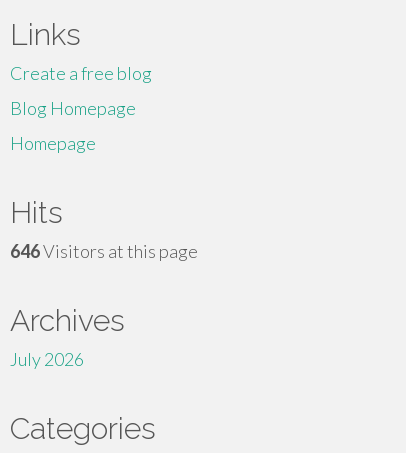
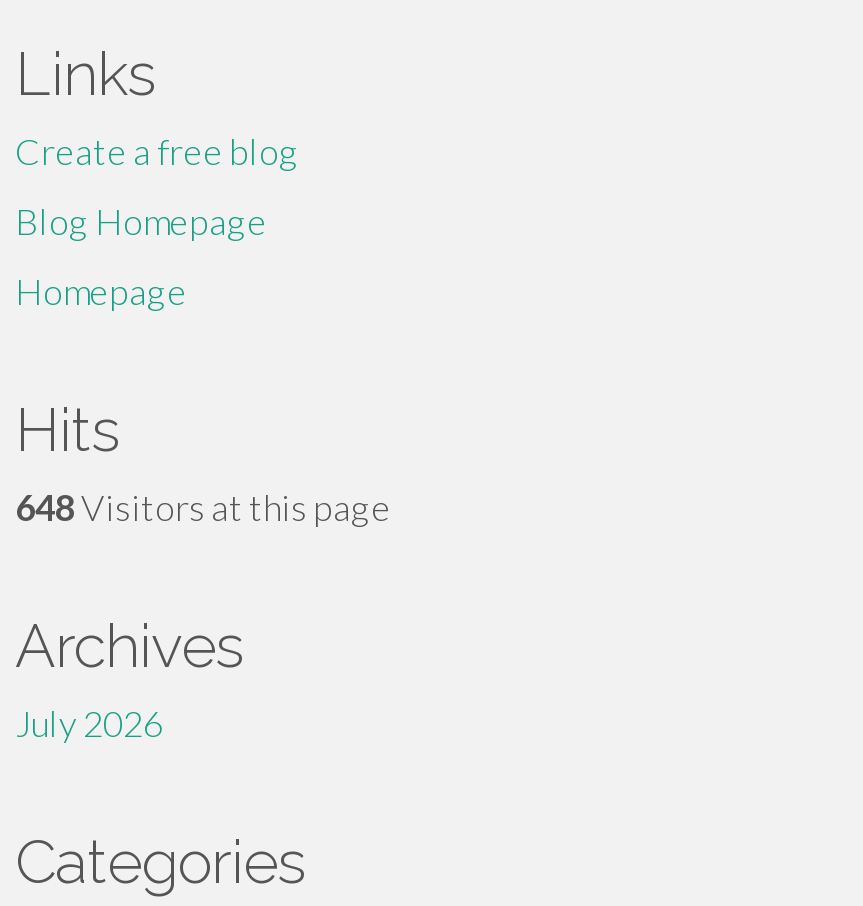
- 646Visitors at this page
+ 648Visitors at this page
